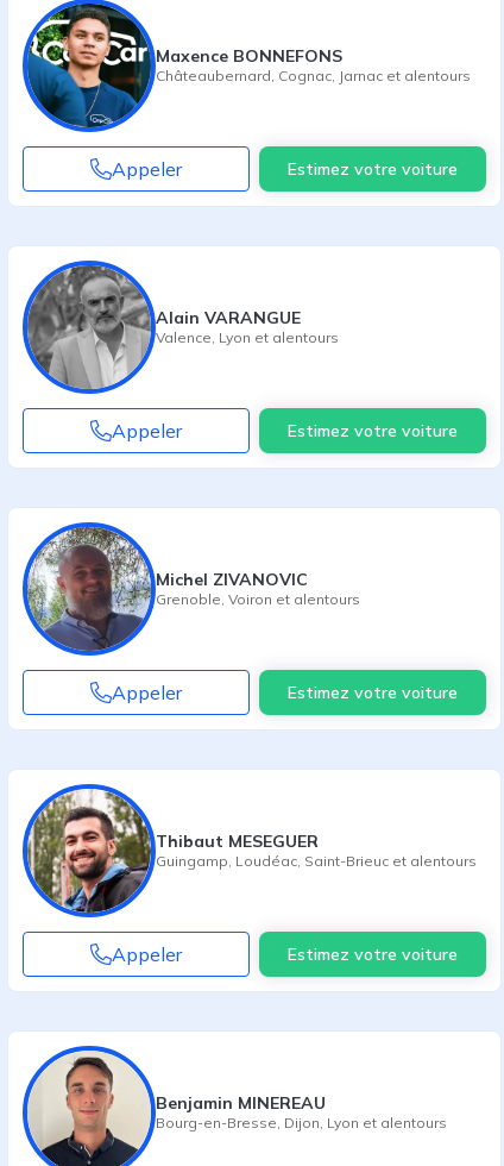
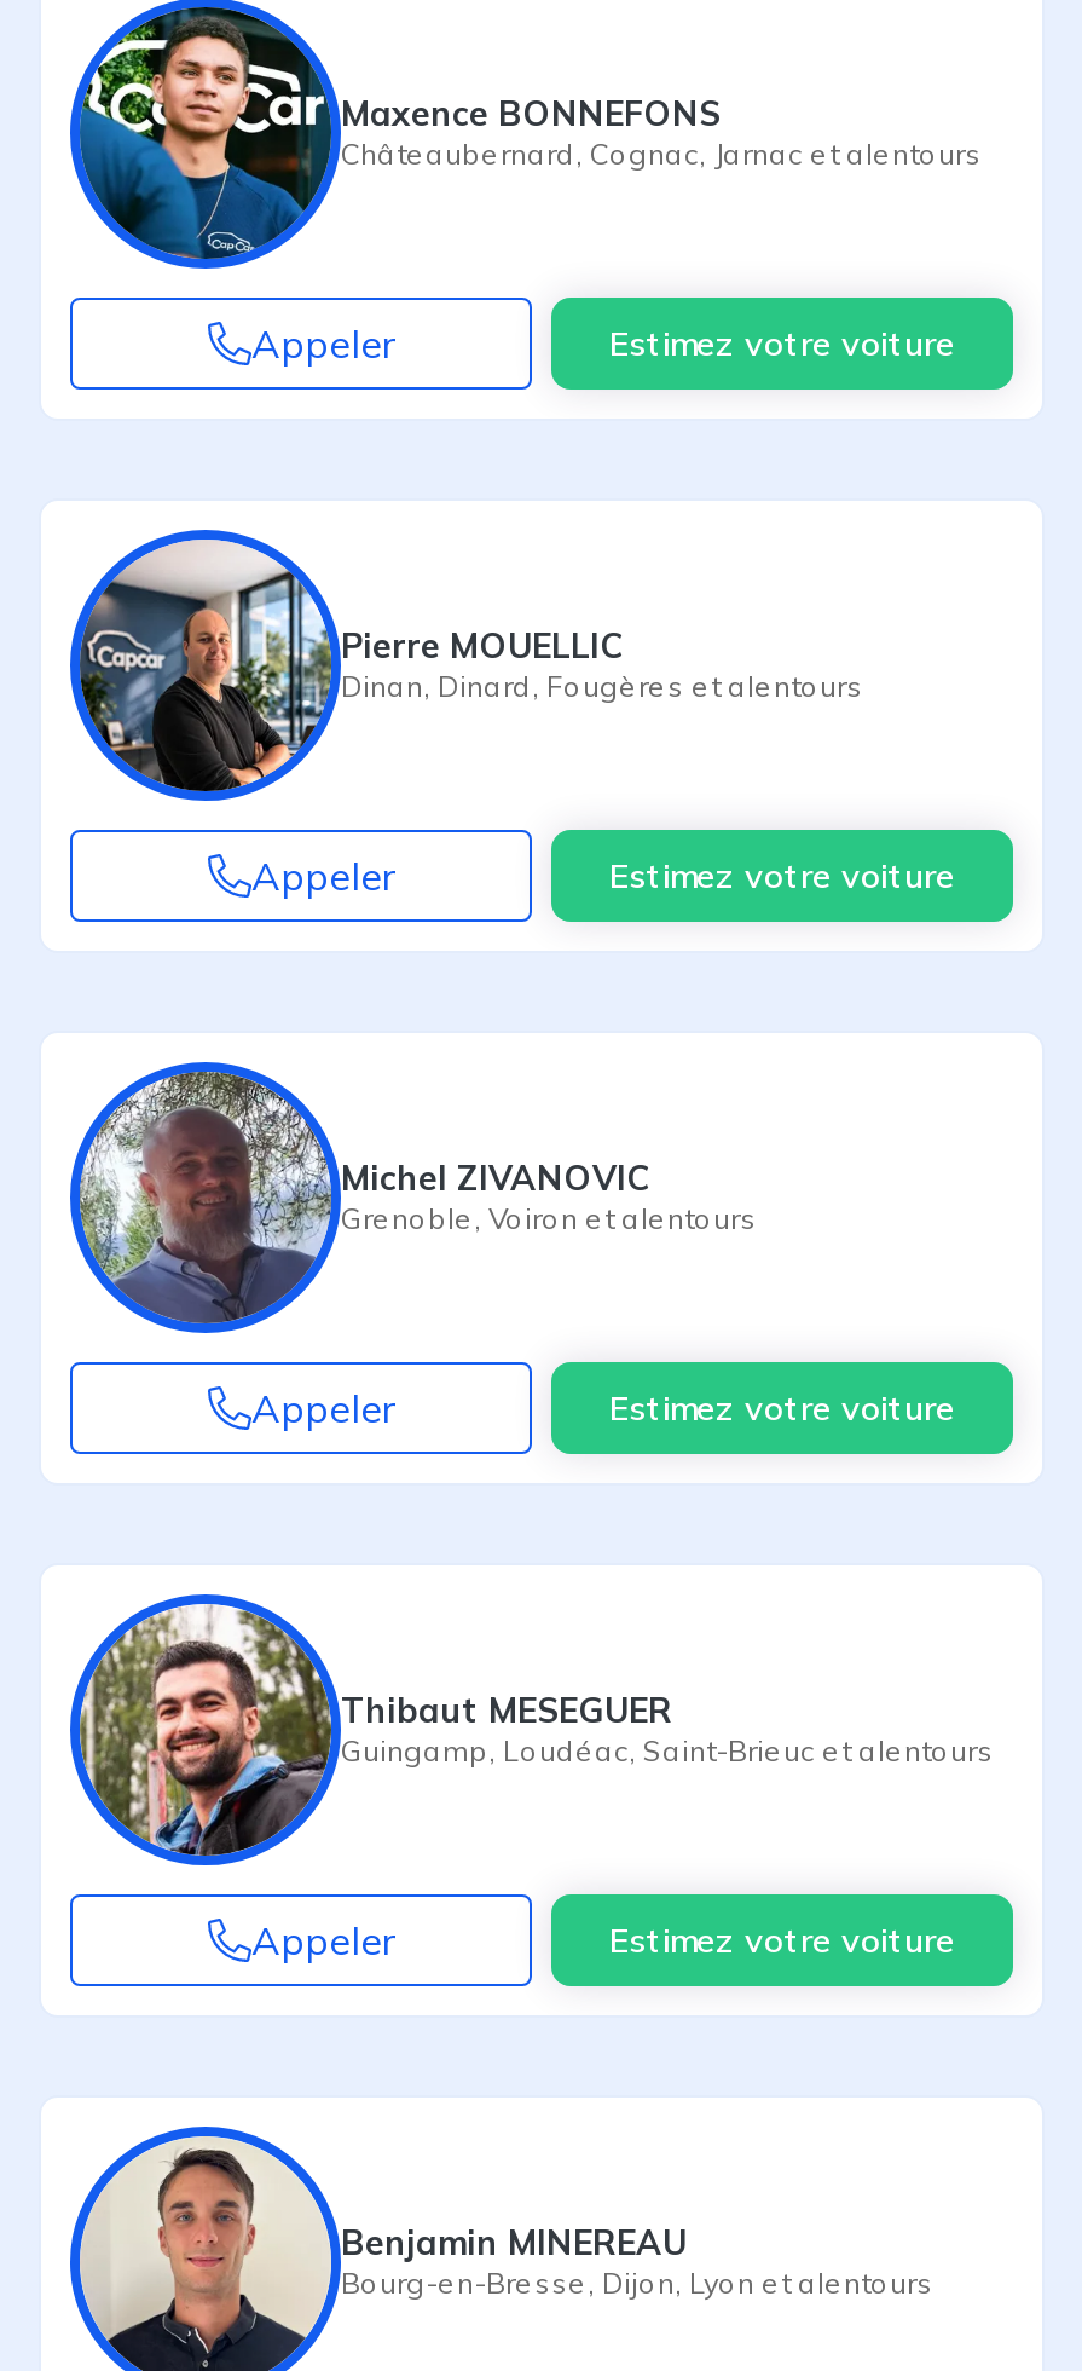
- [image]
- Alain VARANGUE
- Valence, Lyon et alentours
+ [image]
+ Pierre MOUELLIC
+ Dinan, Dinard, Fougères et alentours
